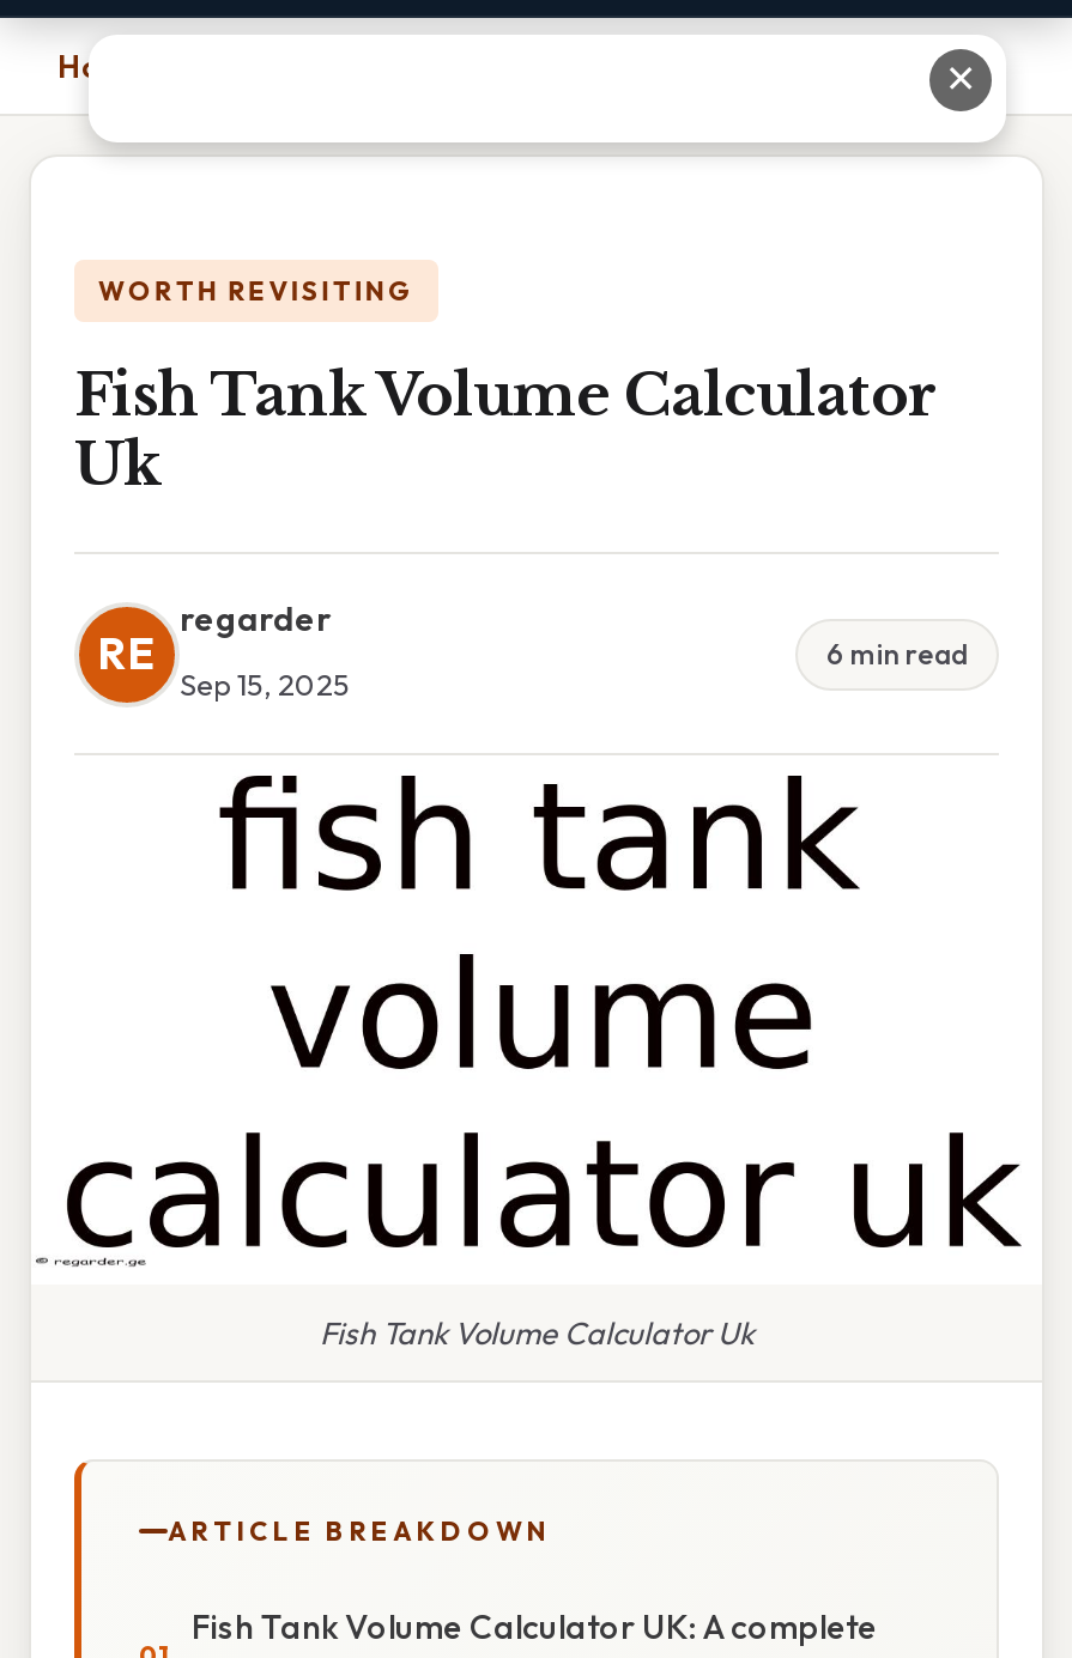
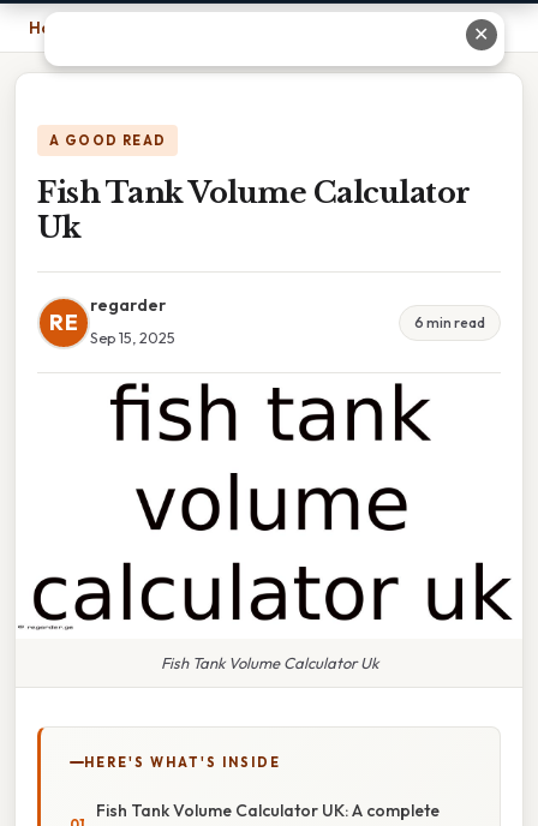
- WORTH REVISITING
+ A GOOD READ

- ARTICLE BREAKDOWN
+ HERE'S WHAT'S INSIDE
